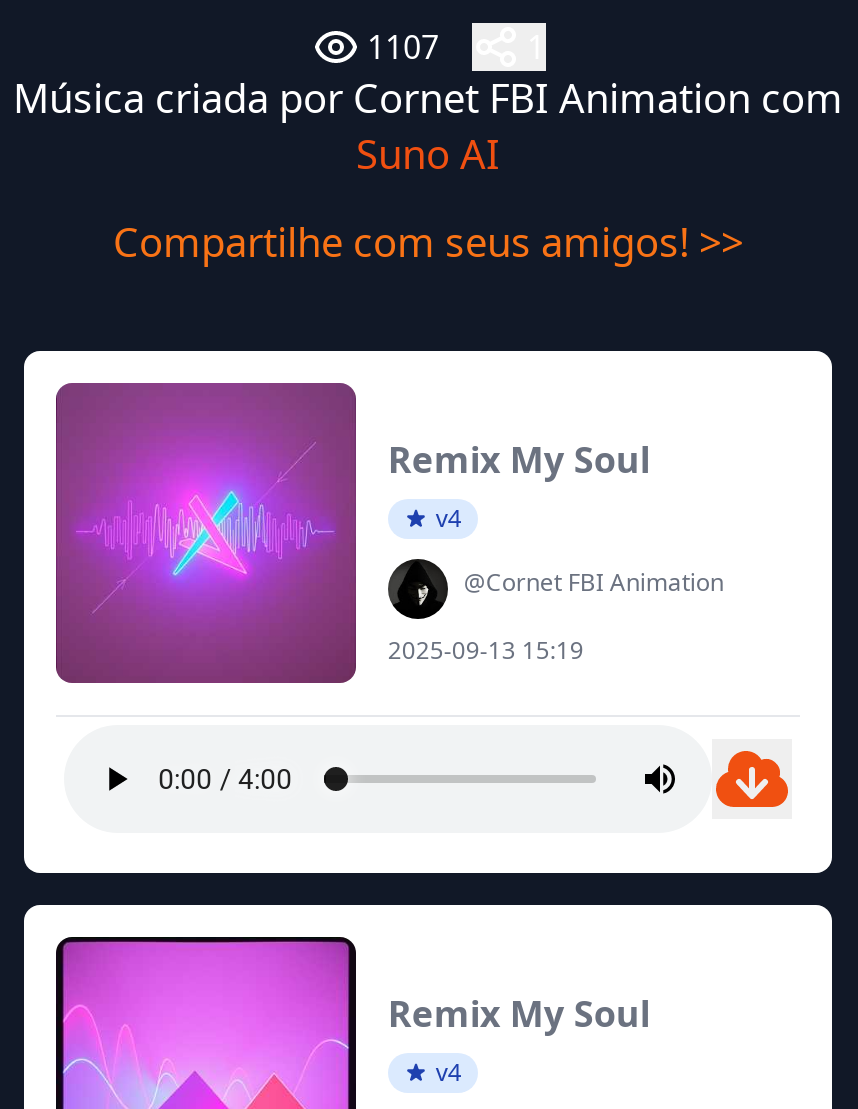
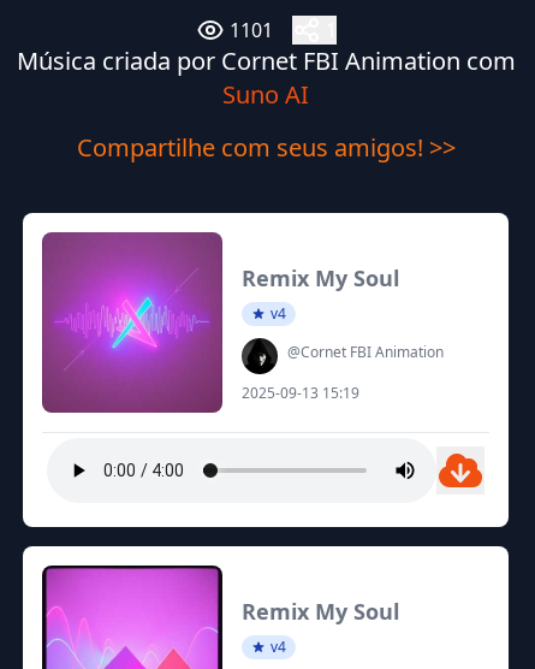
- 1107
+ 1101
